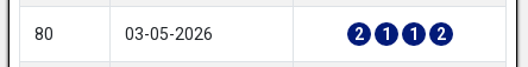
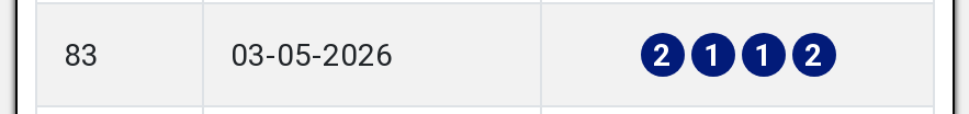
- 80
+ 83
